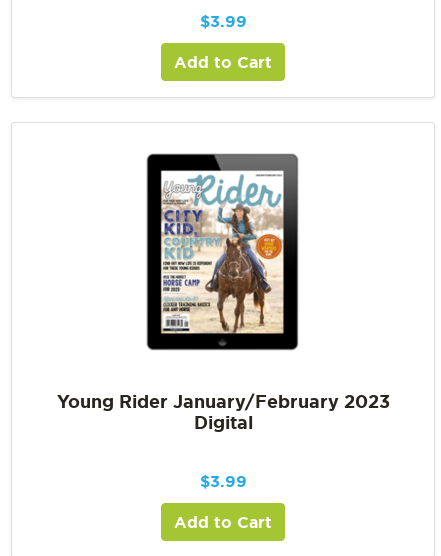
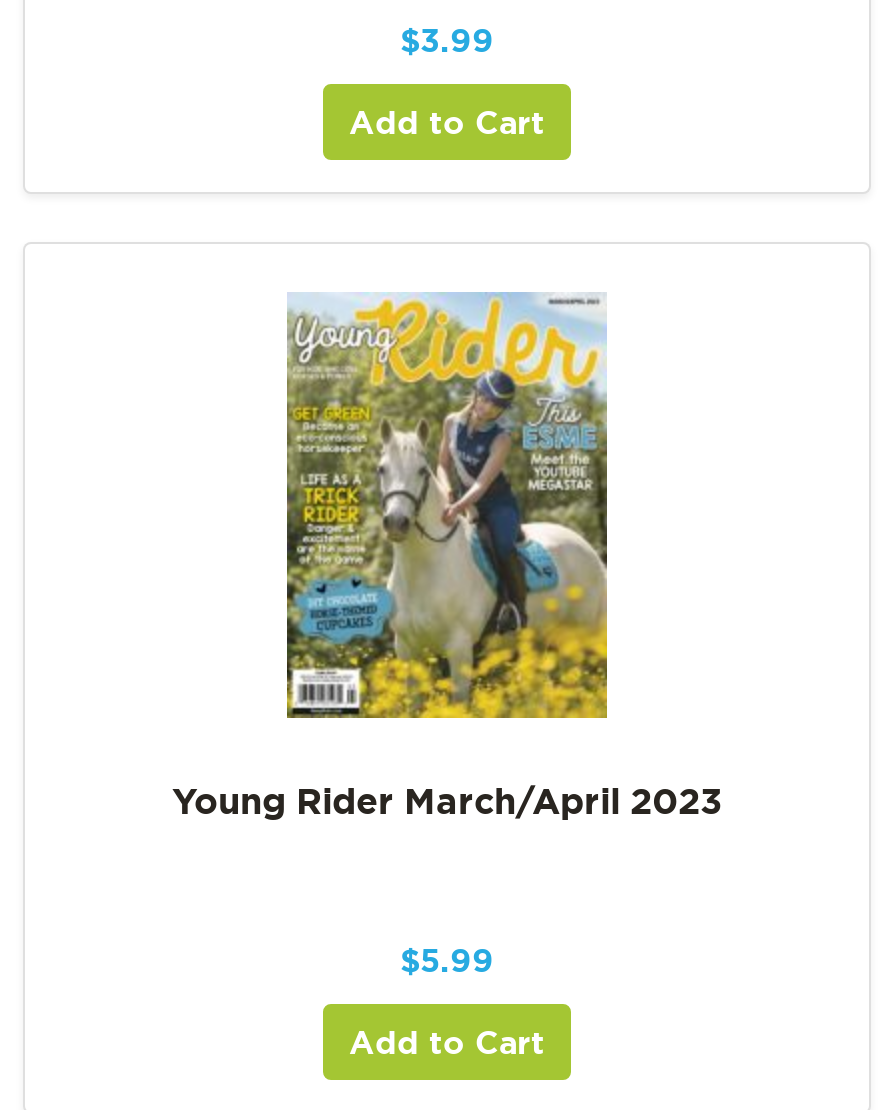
- [image]
- Young Rider January/February 2023
- Digital
+ [image]
+ Young Rider March/April 2023

- $3.99
+ $5.99
